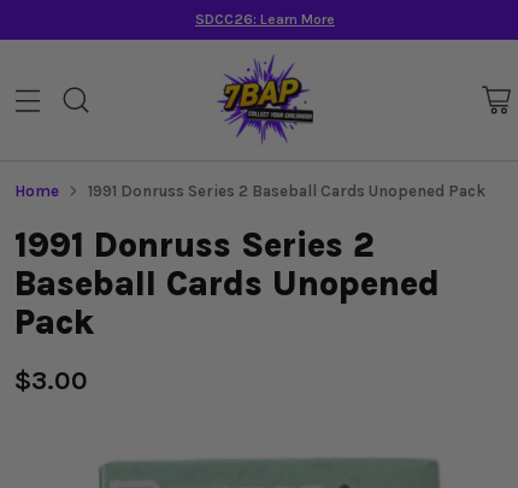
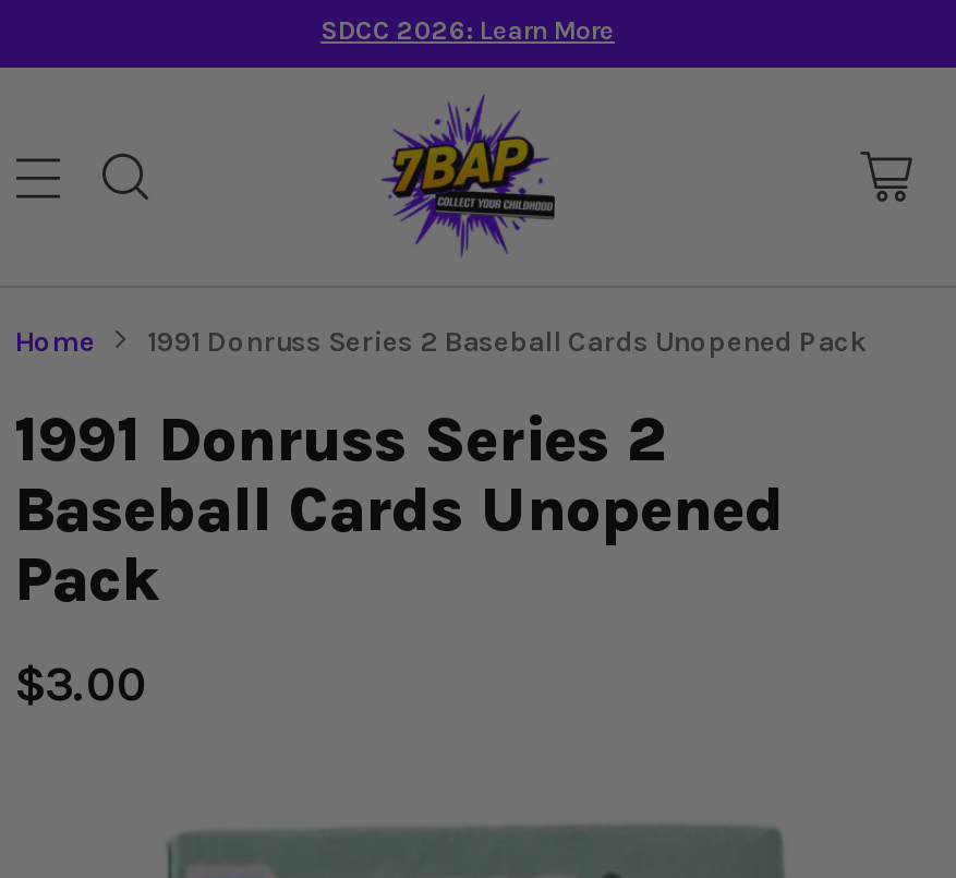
- SDCC26: Learn More
+ SDCC 2026: Learn More
